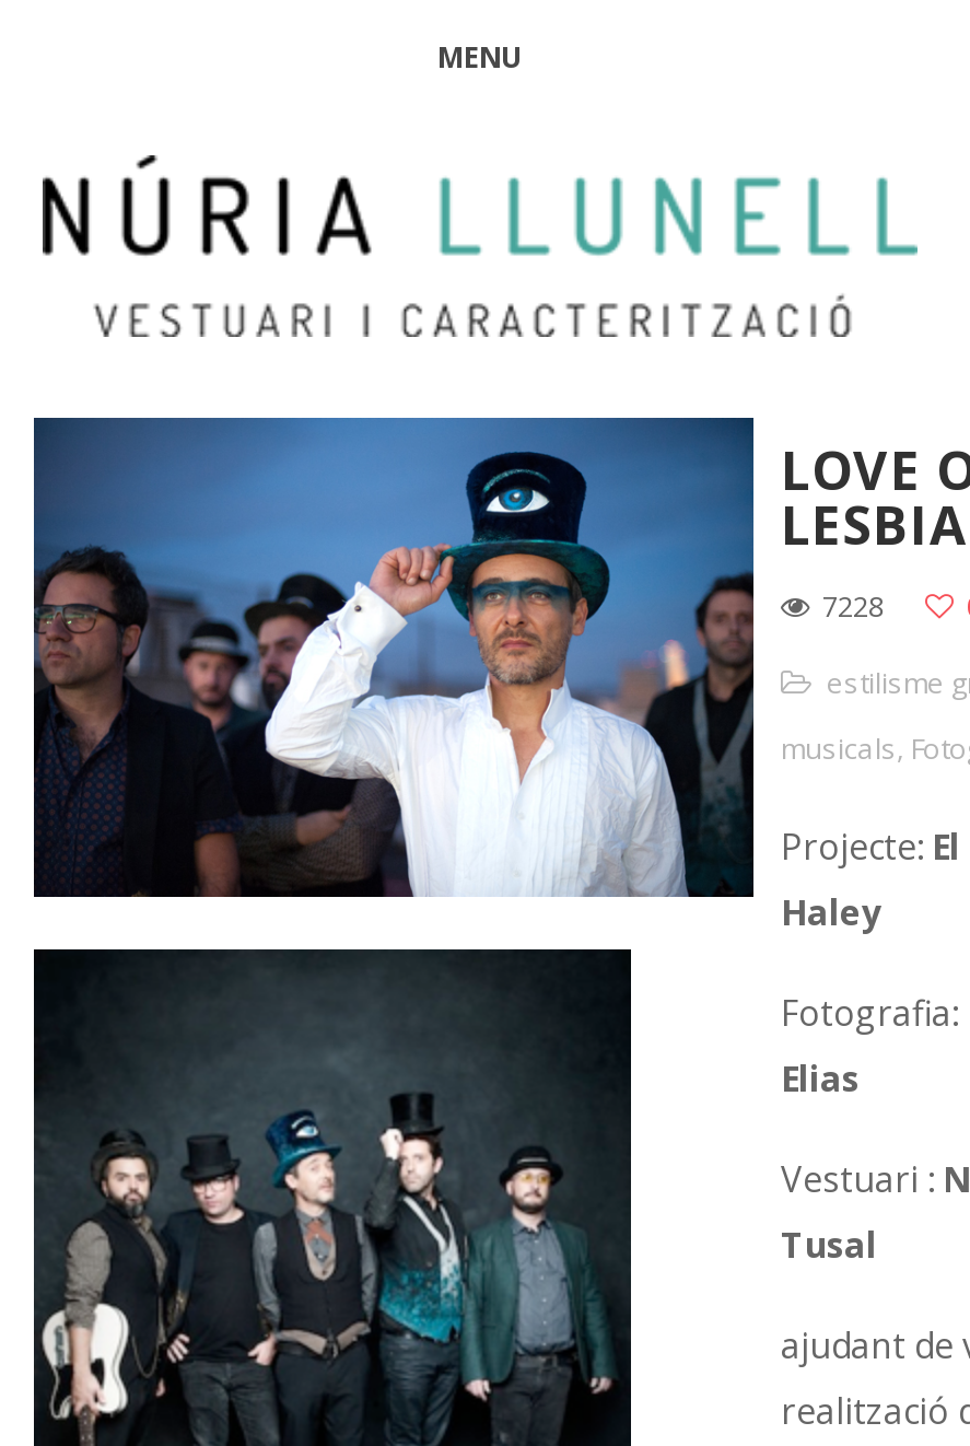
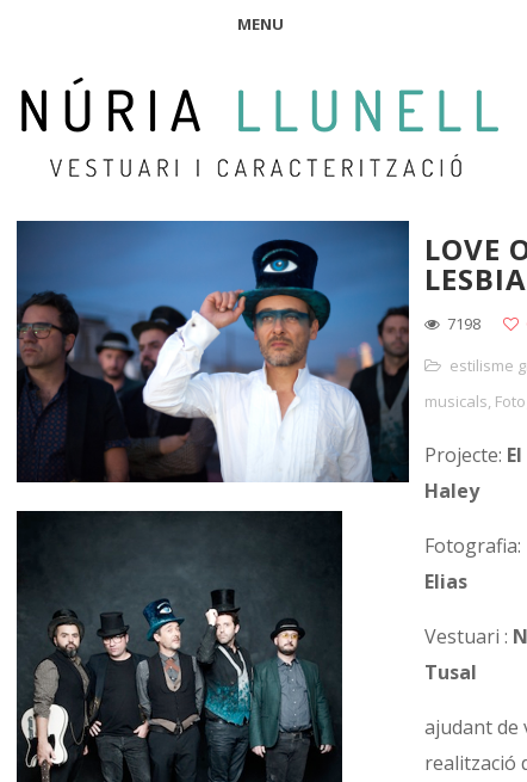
- 7228
+ 7198
